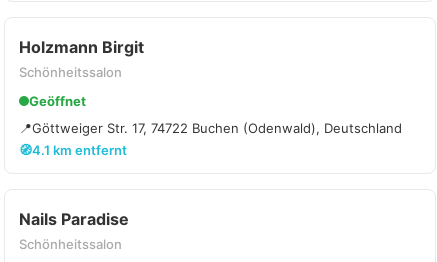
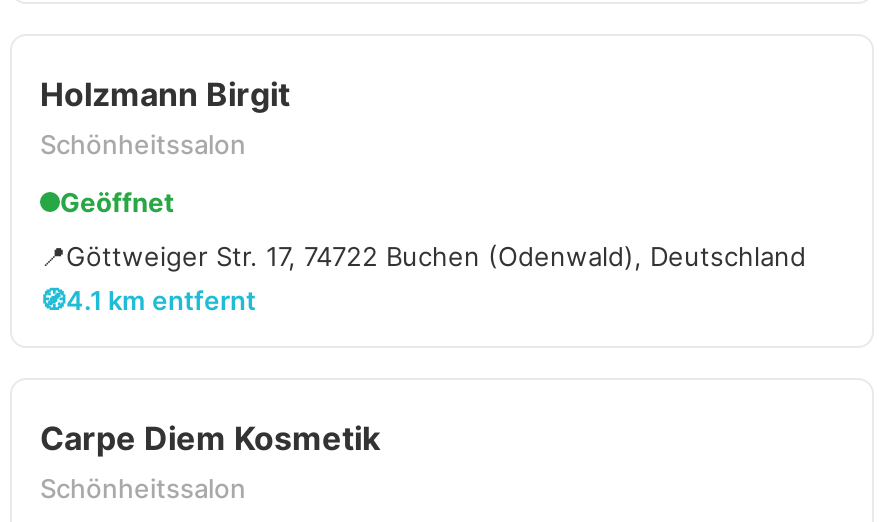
- Nails Paradise
+ Carpe Diem Kosmetik
